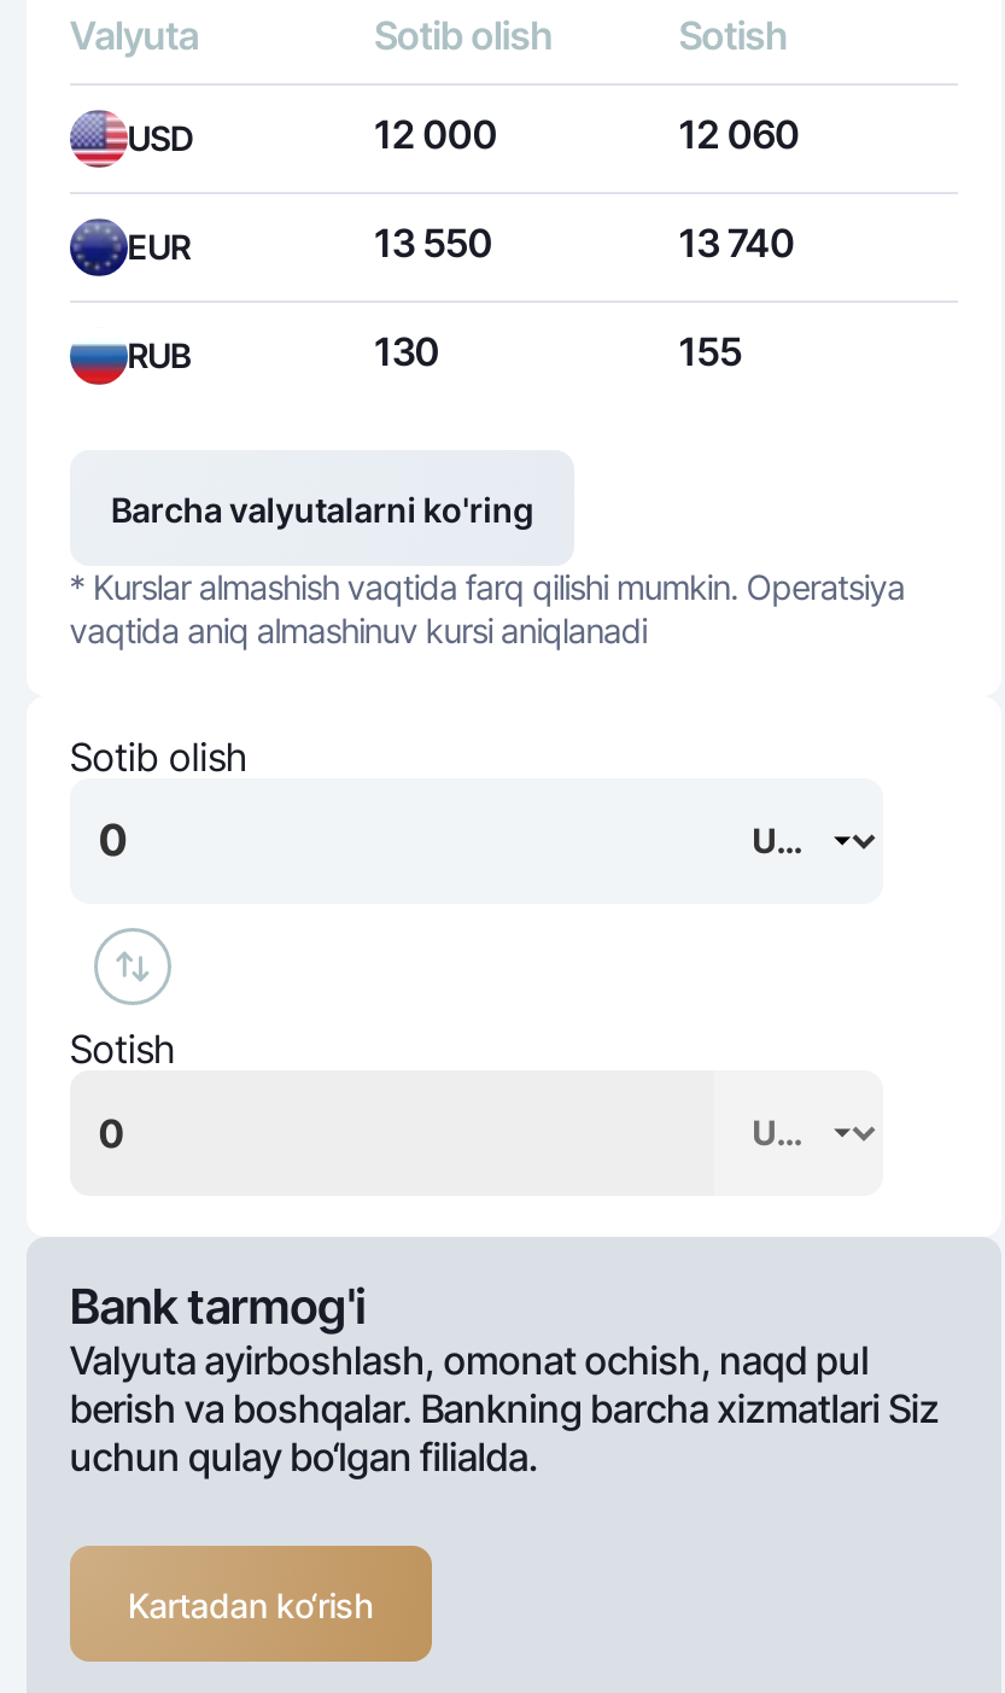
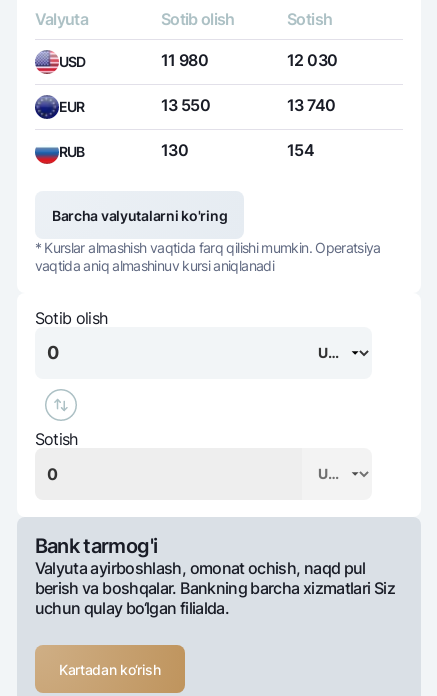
- 12 000
+ 11 980

- 12 060
+ 12 030

- 155
+ 154
